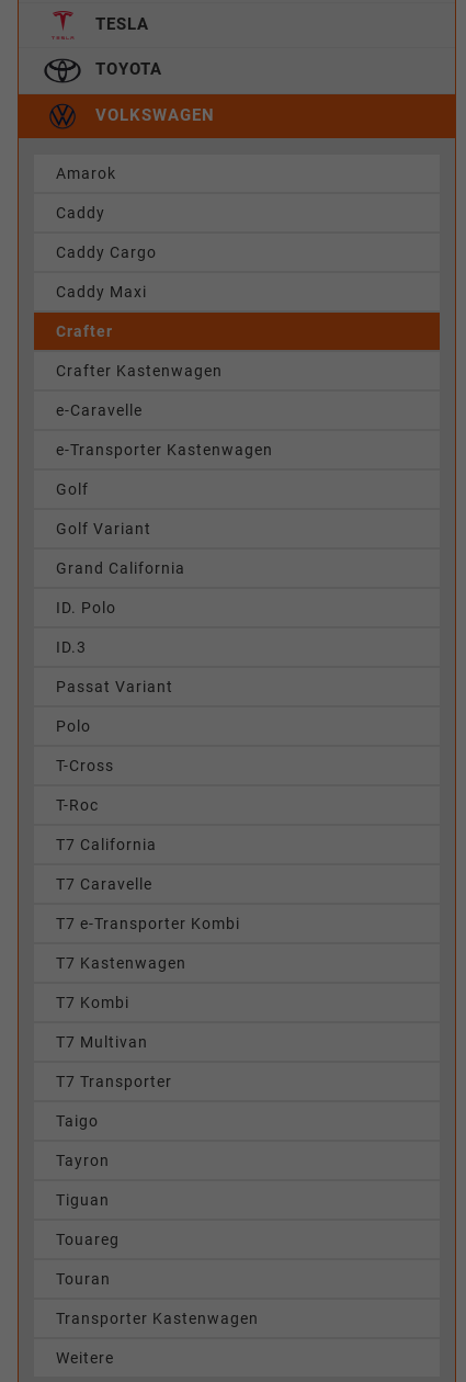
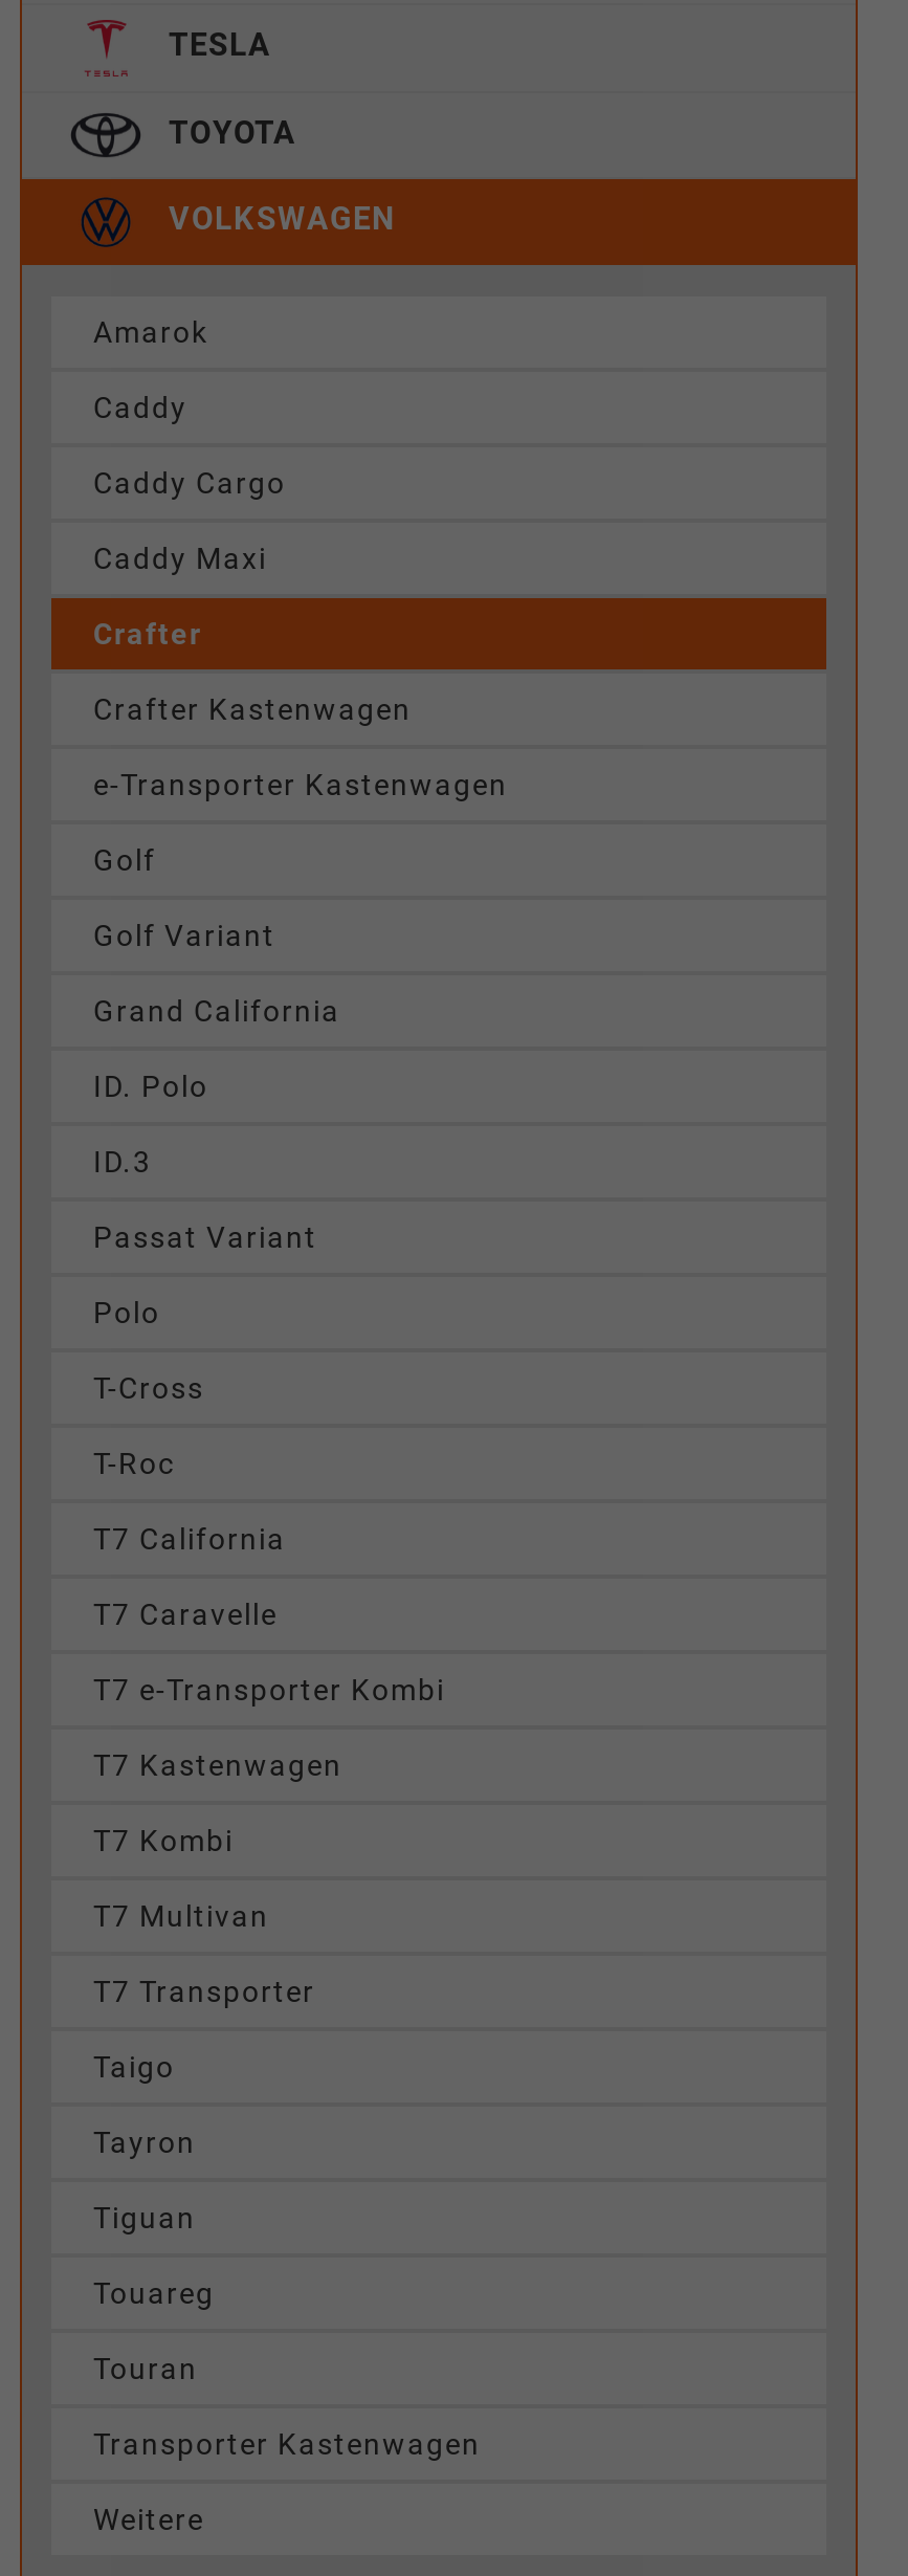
- e-Caravelle
